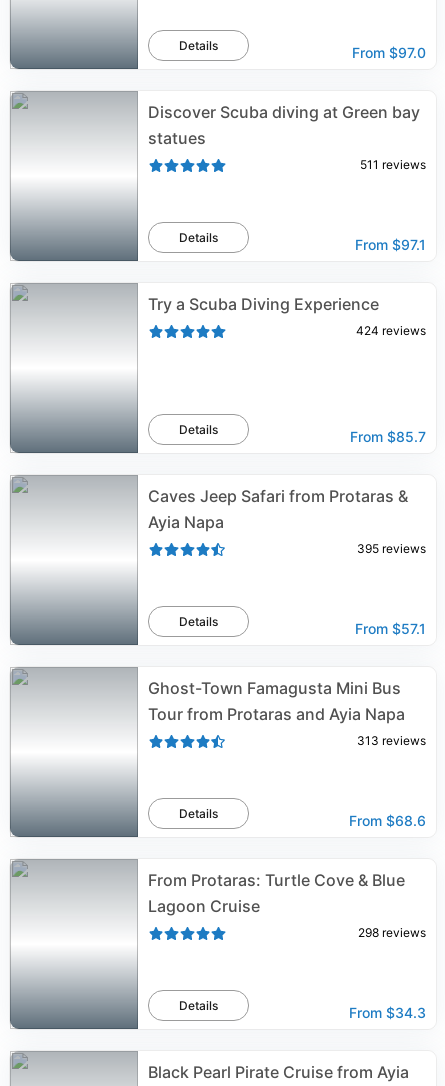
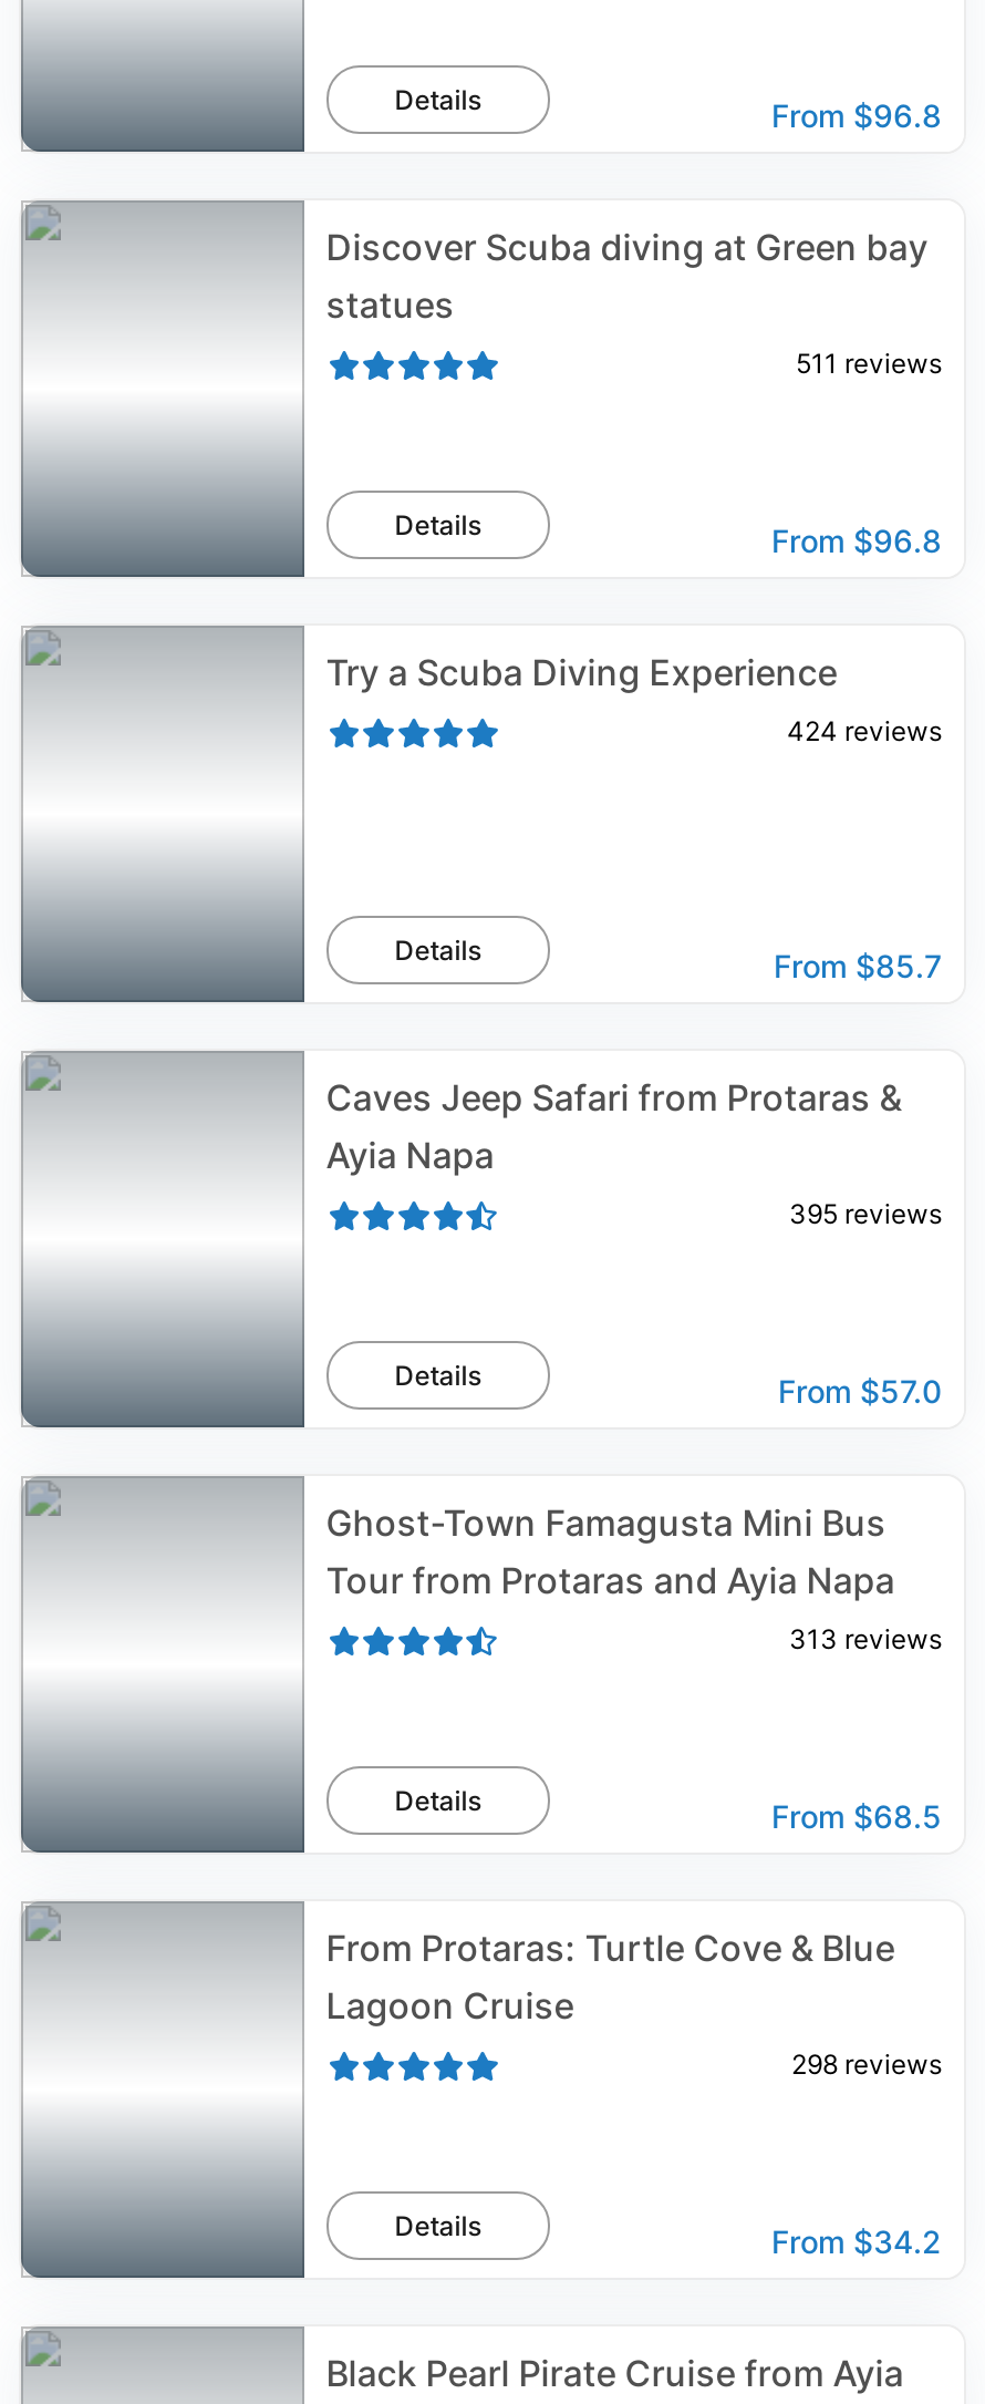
- From $97.0
+ From $96.8

- From $97.1
+ From $96.8

- From $57.1
+ From $57.0

- From $68.6
+ From $68.5

- From $34.3
+ From $34.2
